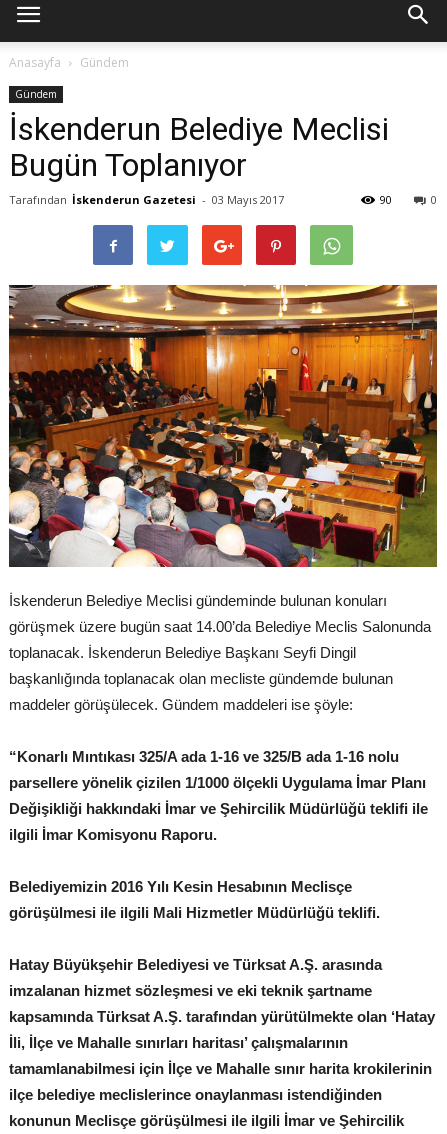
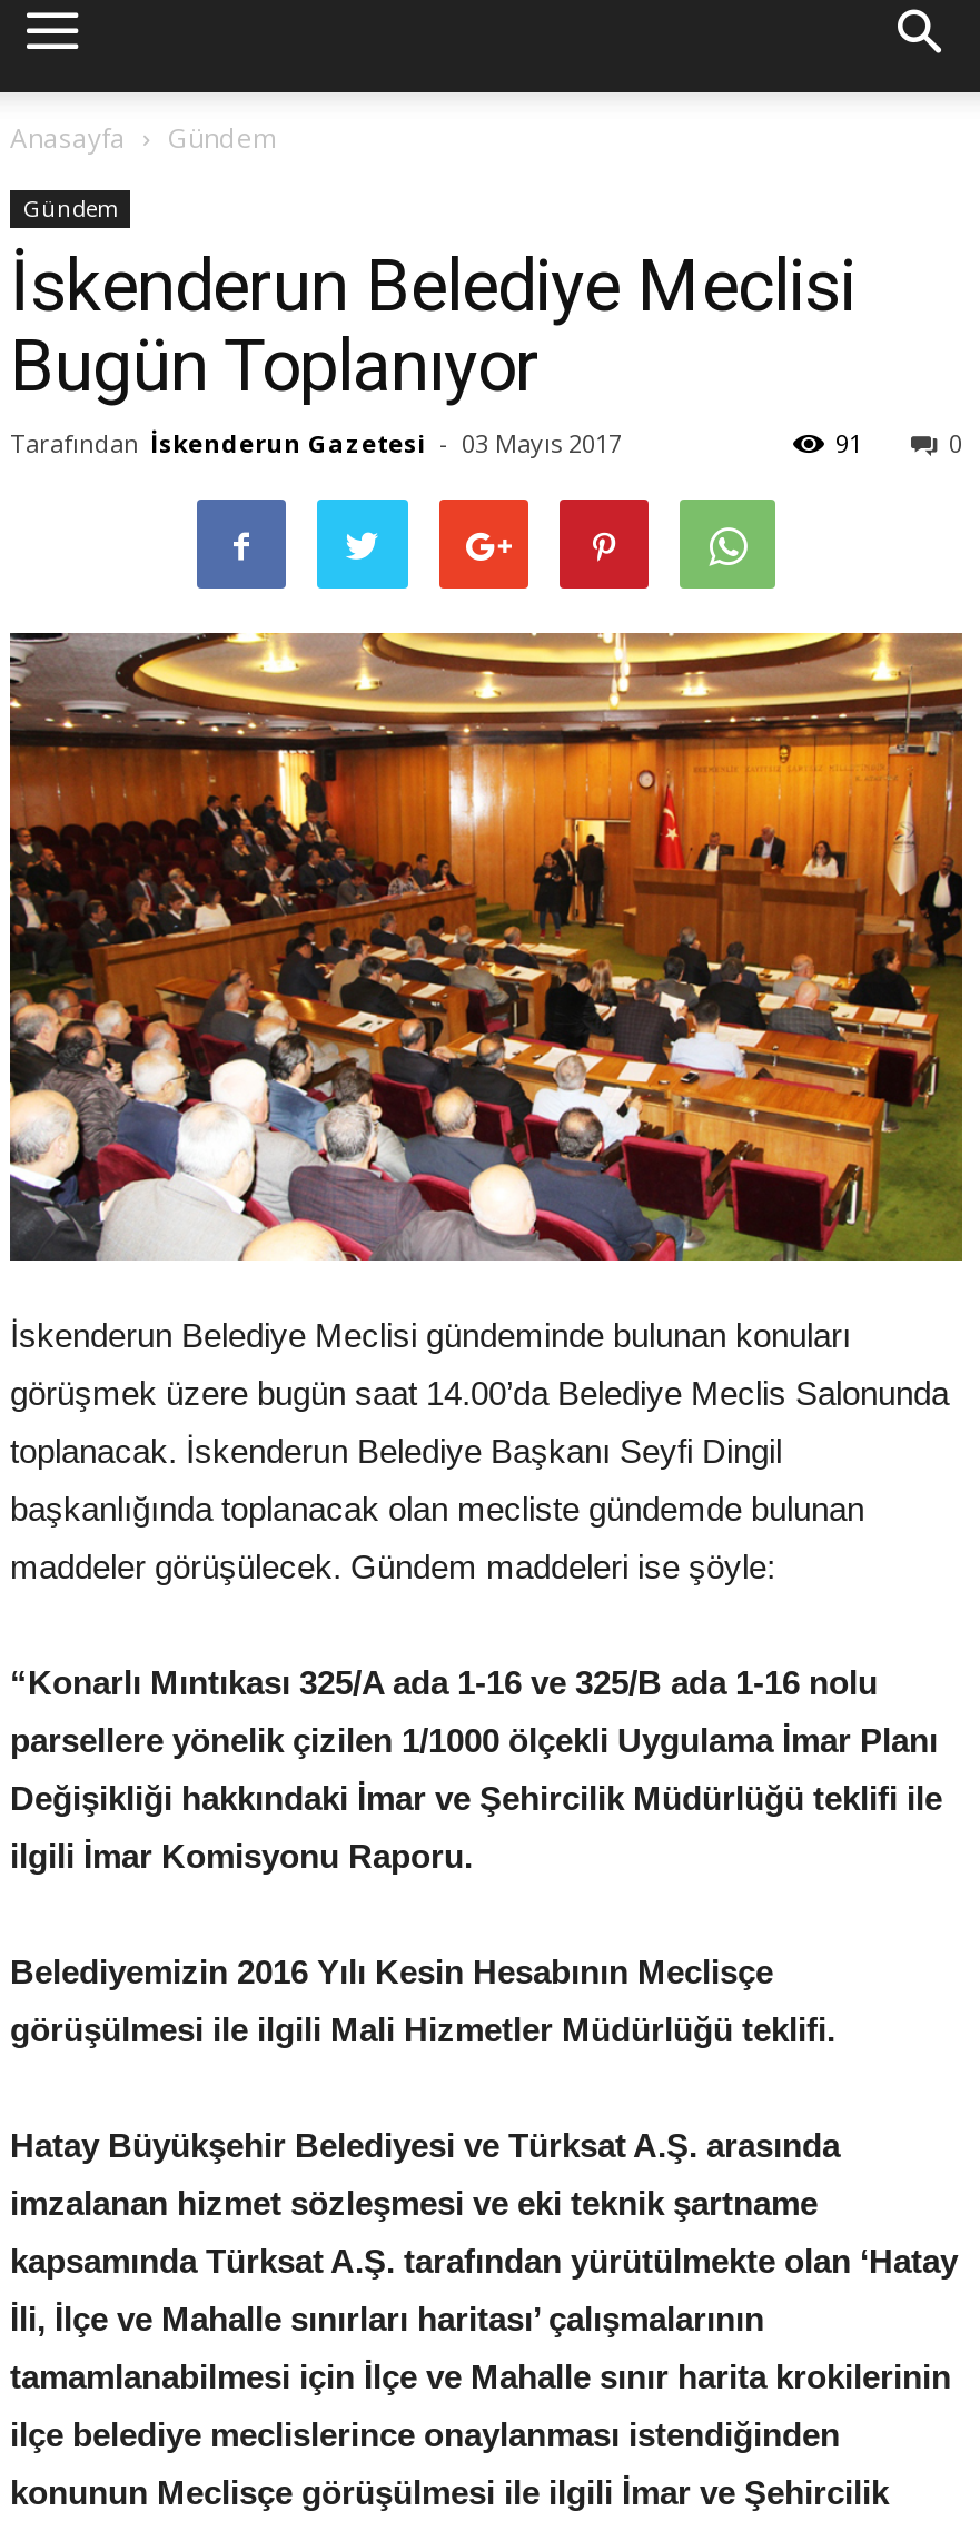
- 90
+ 91
